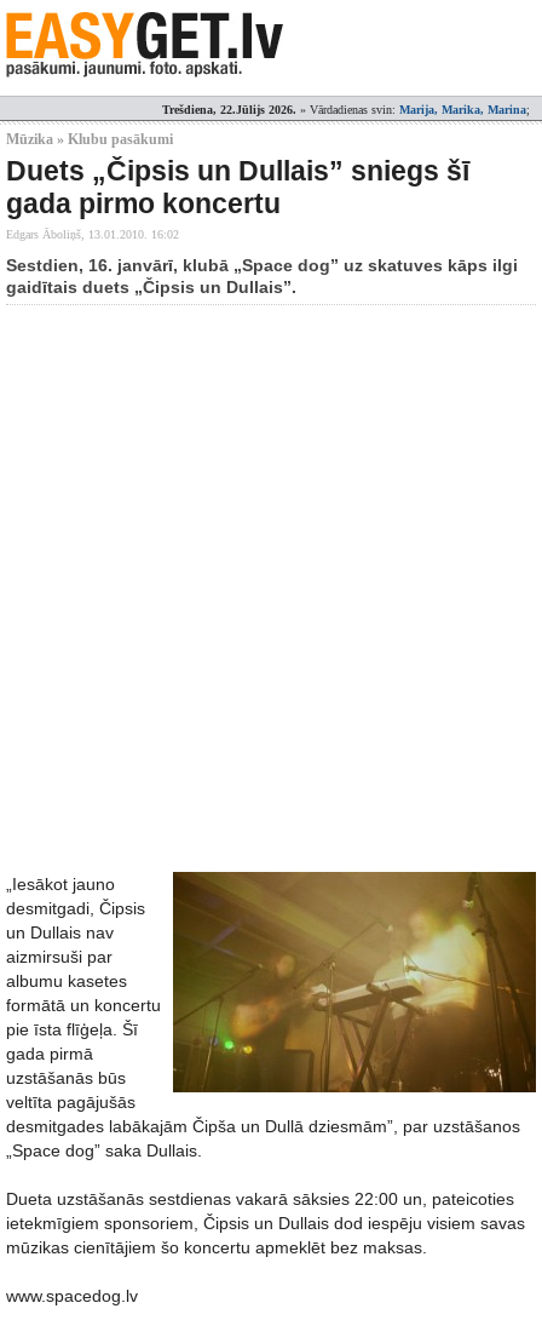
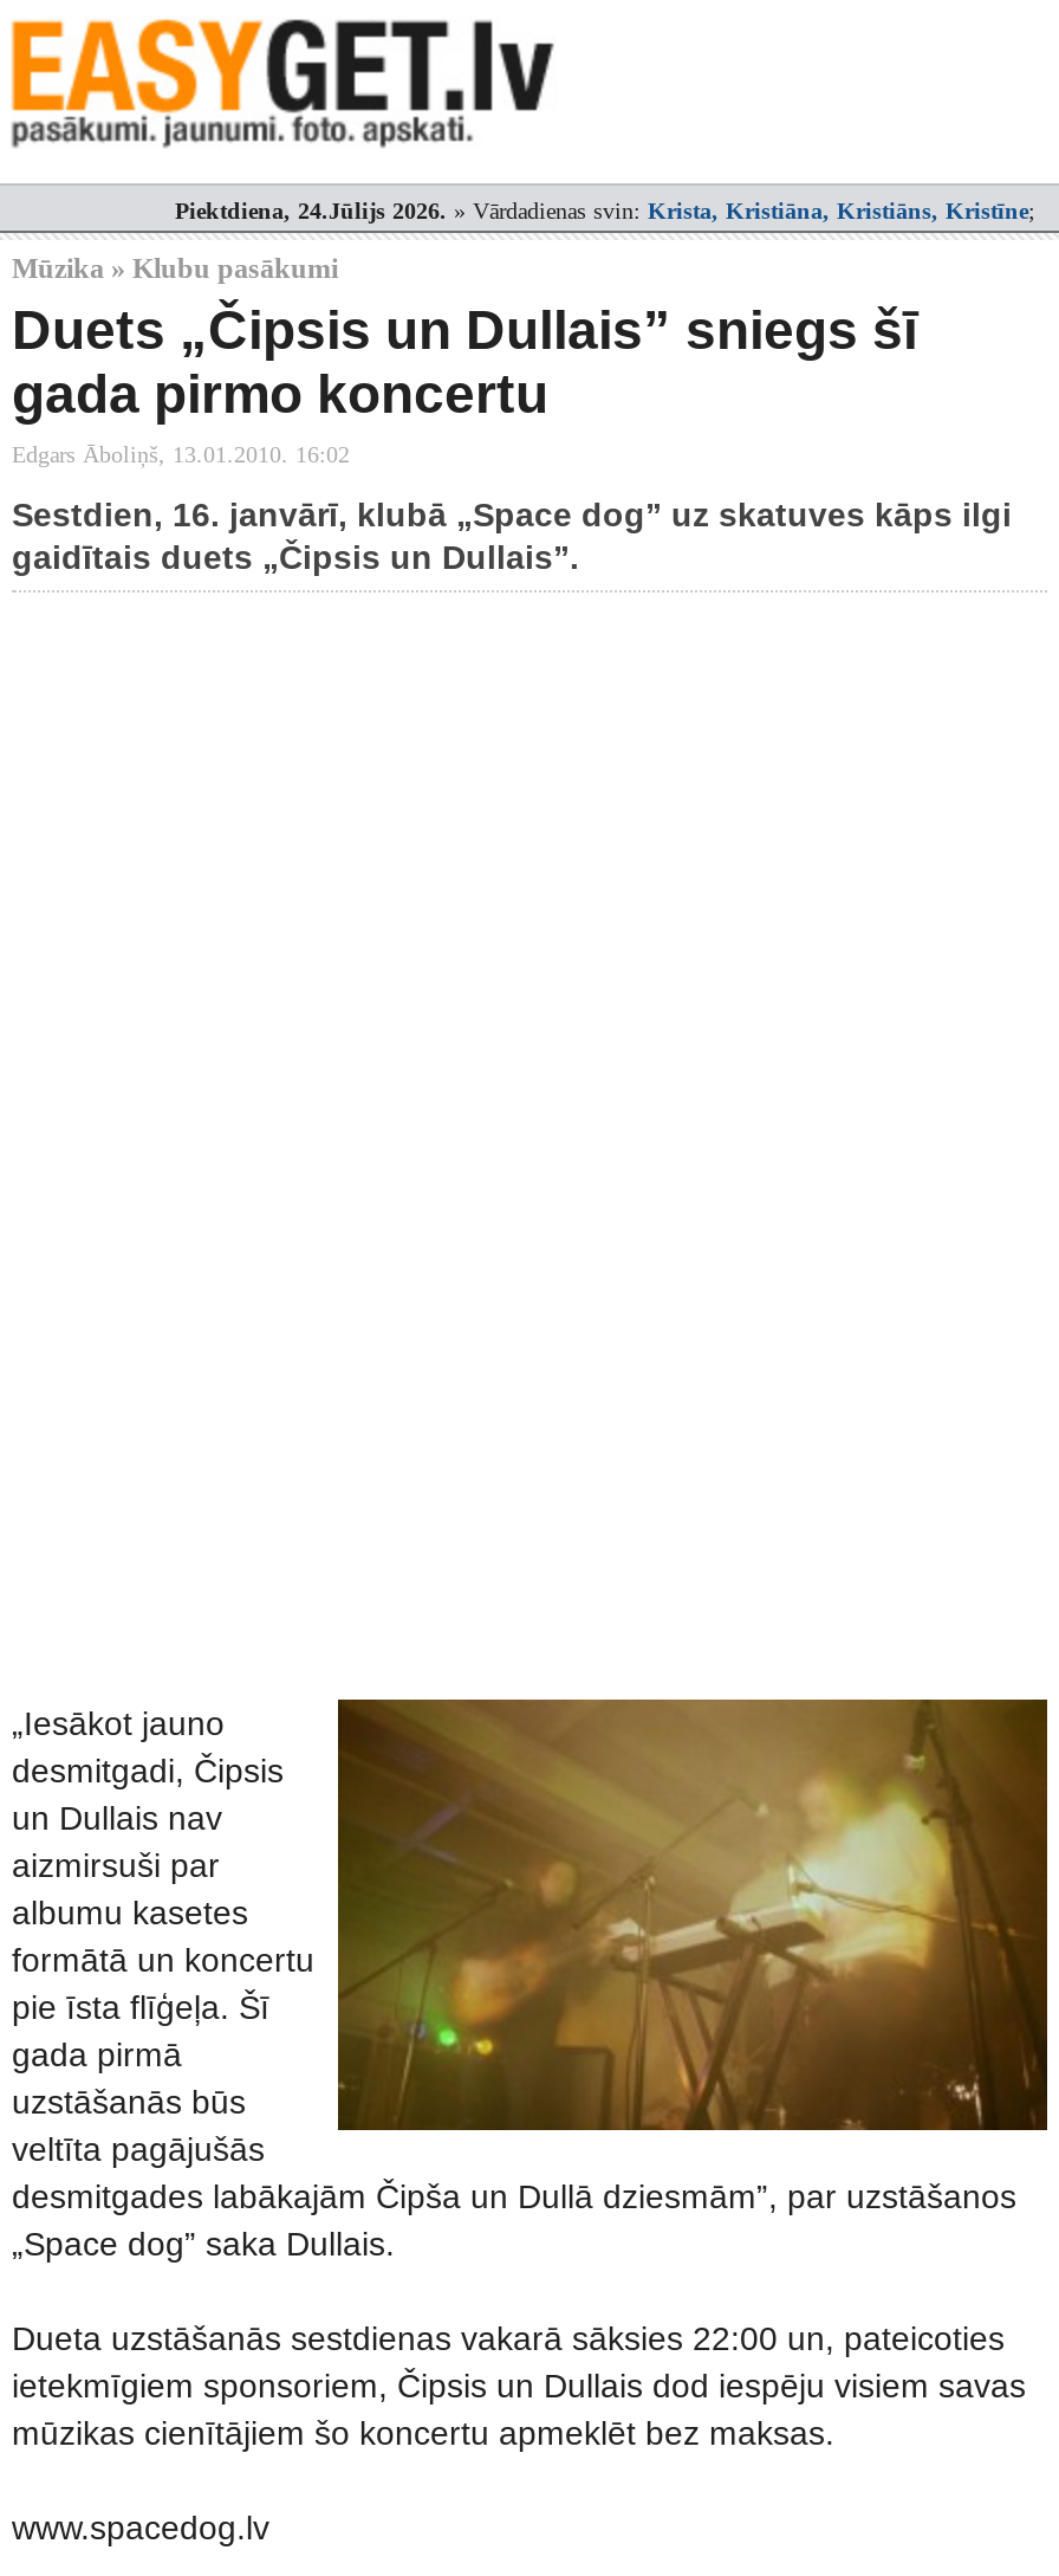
- Trešdiena, 22.Jūlijs 2026.» Vārdadienas svin: Marija, Marika, Marina;
+ Piektdiena, 24.Jūlijs 2026.» Vārdadienas svin: Krista, Kristiāna, Kristiāns, Kristīne;
